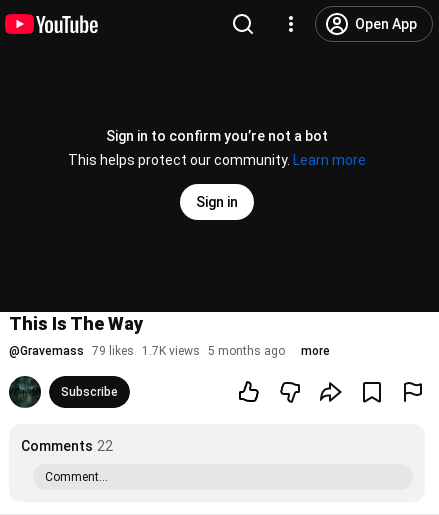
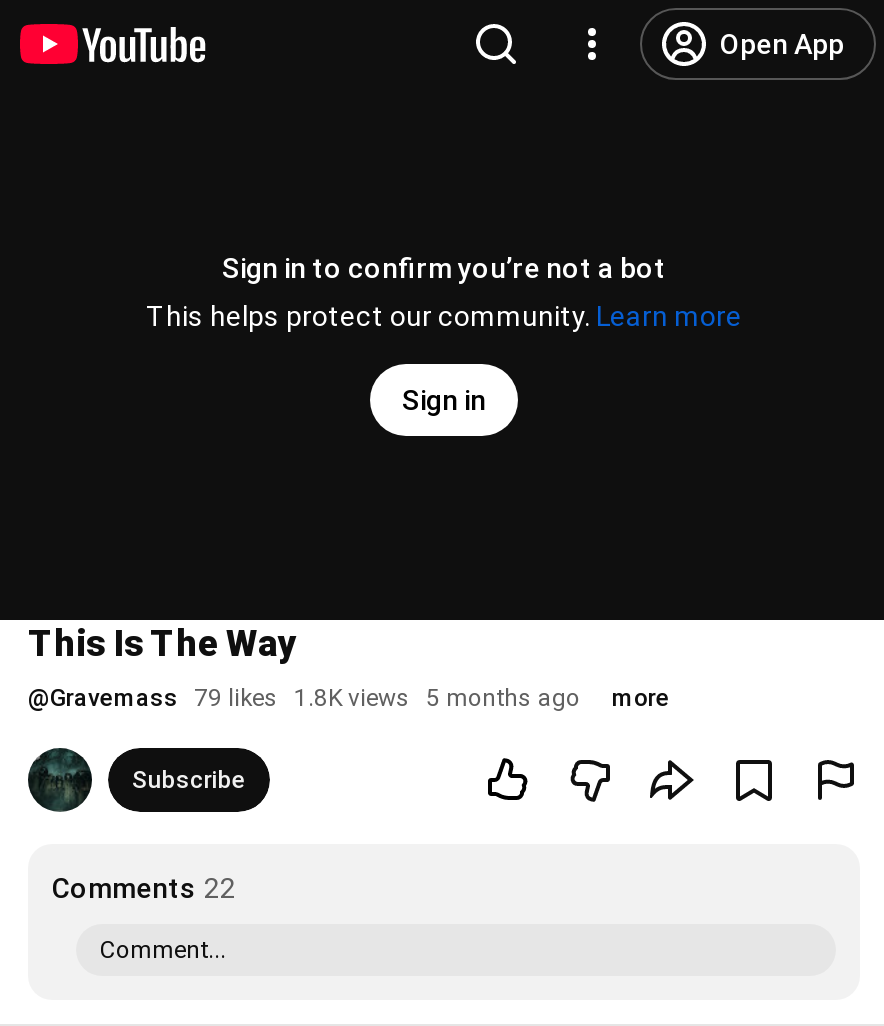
- @Gravemass 79 likes 1.7K views 5 months ago
+ @Gravemass 79 likes 1.8K views 5 months ago
